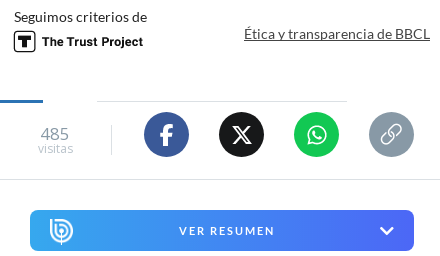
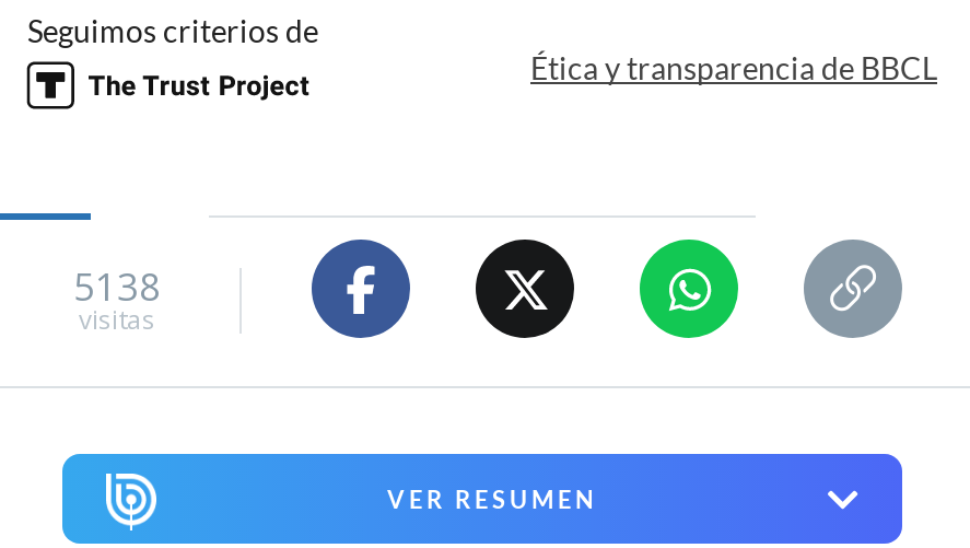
- 485
+ 5138
